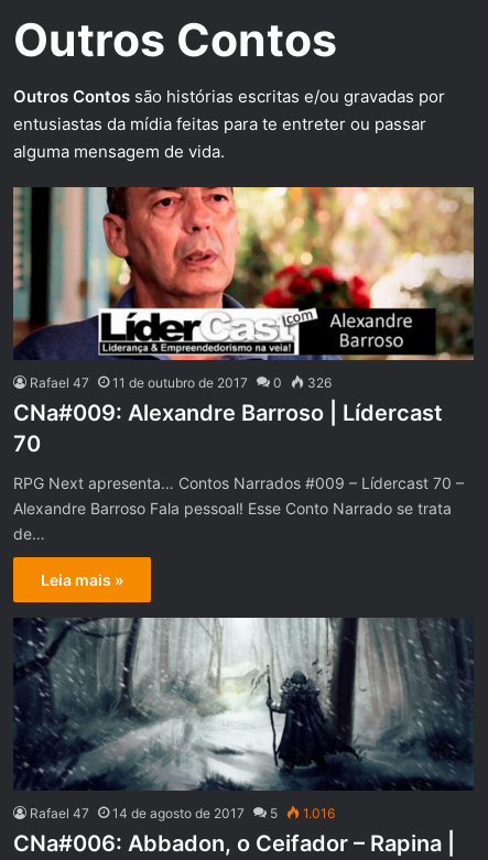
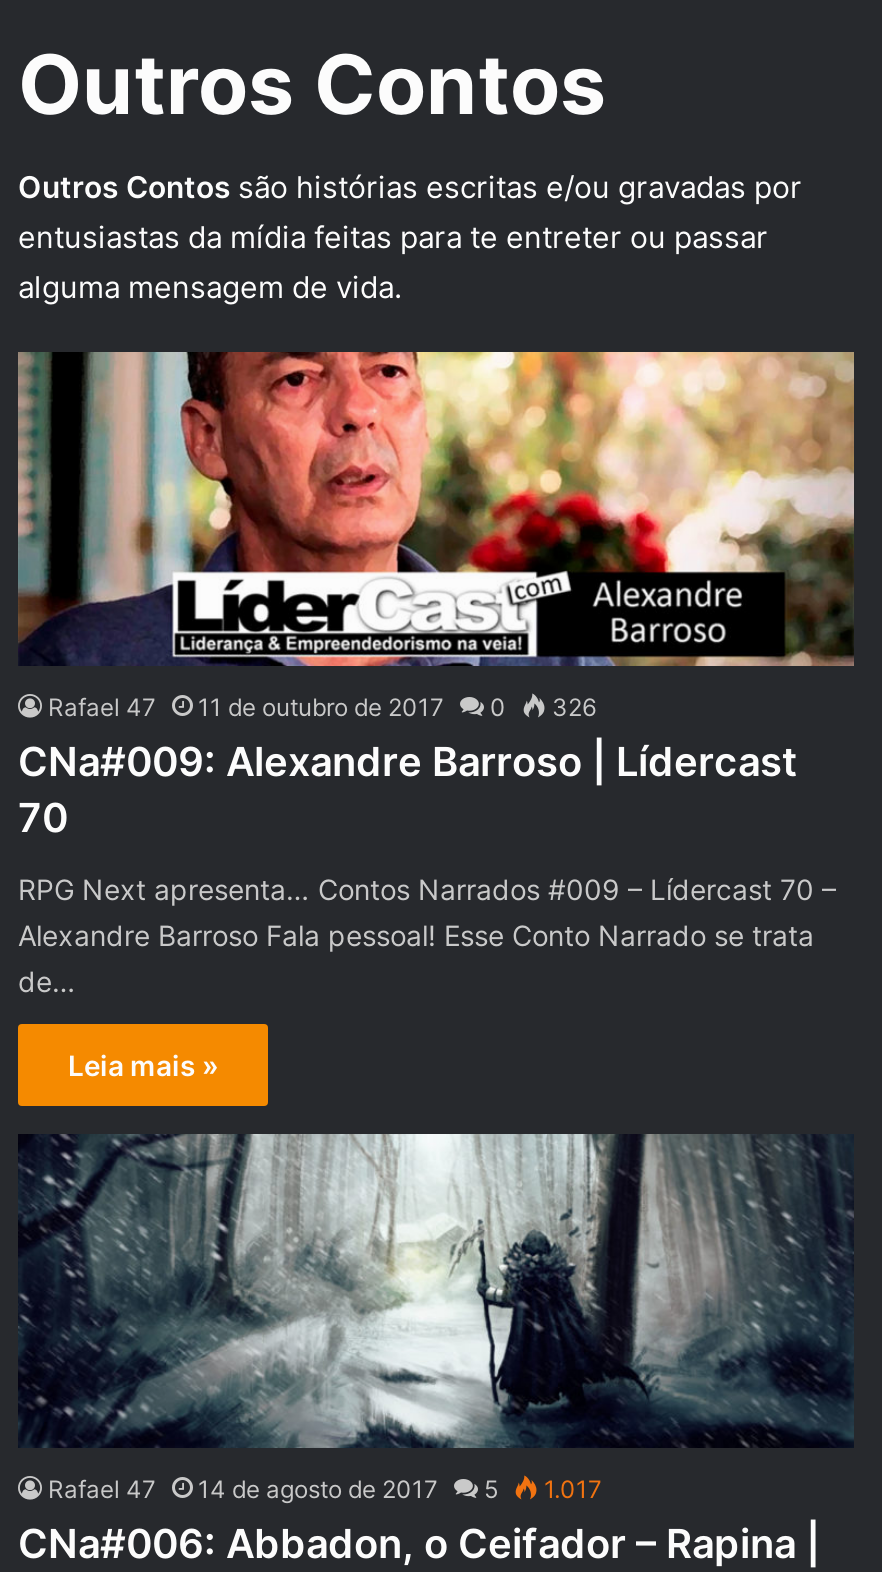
- Rafael 47 14 de agosto de 2017 5 1.016
+ Rafael 47 14 de agosto de 2017 5 1.017
